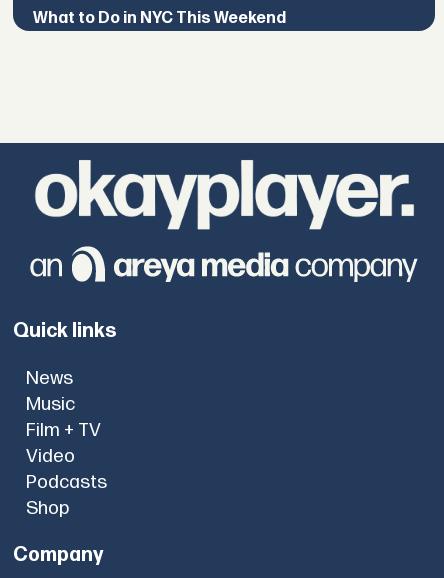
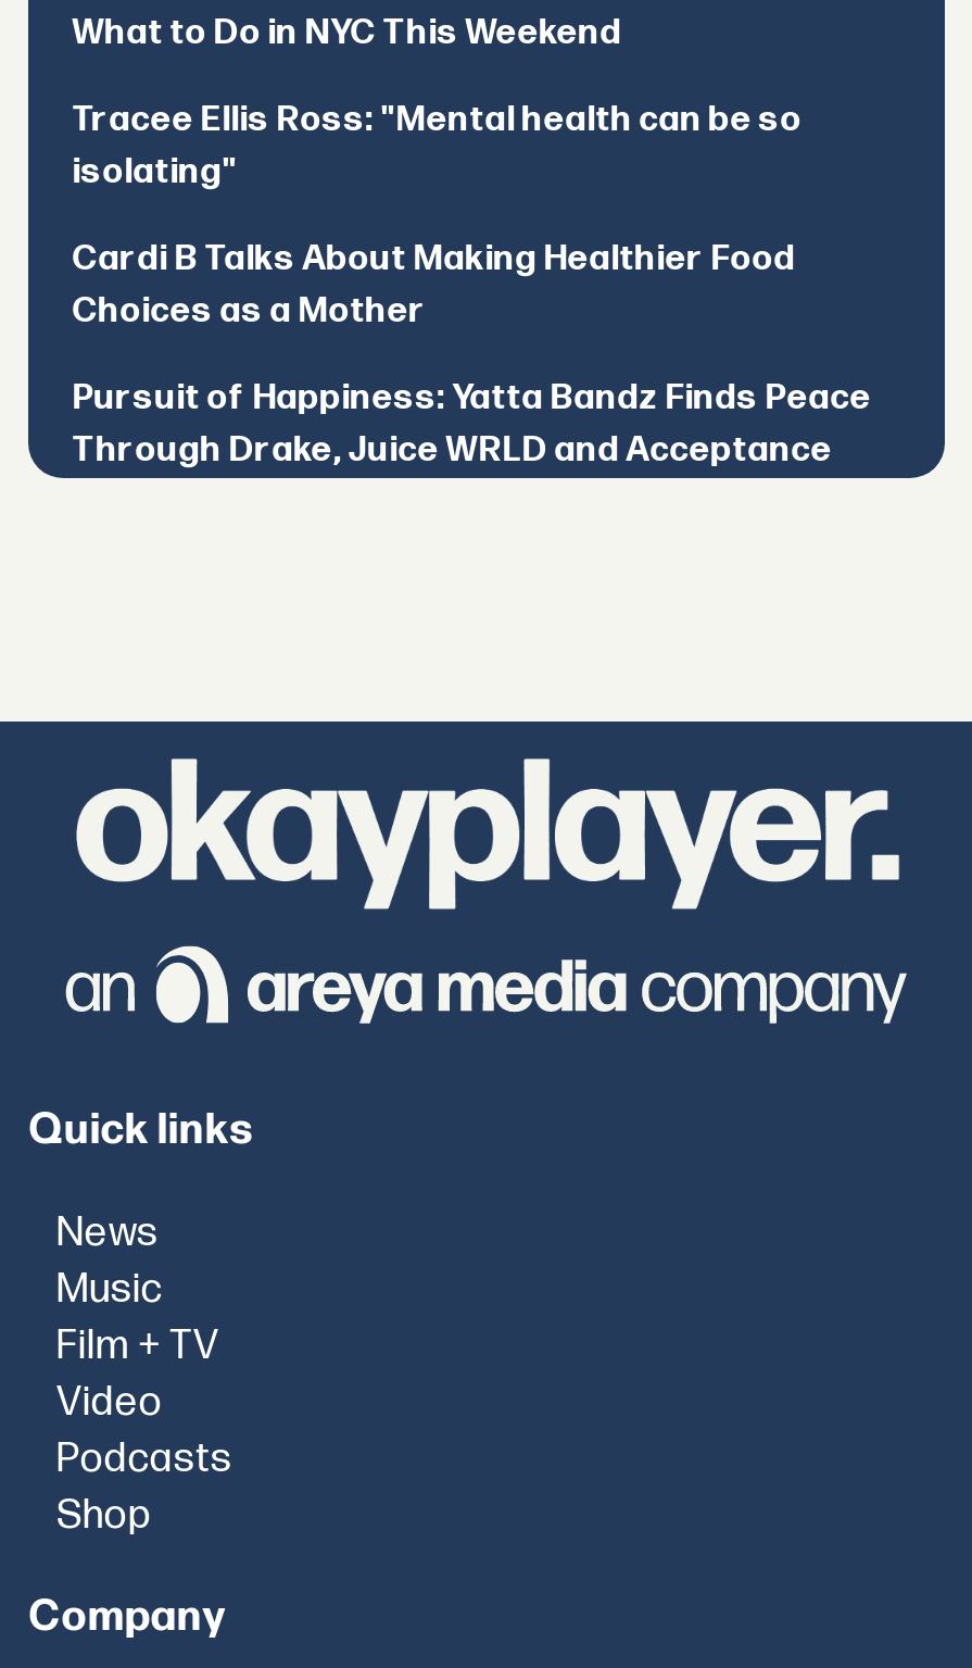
+ Tracee Ellis Ross: "Mental health can be so
+ isolating"
+ Cardi B Talks About Making Healthier Food
+ Choices as a Mother
+ Pursuit of Happiness: Yatta Bandz Finds Peace
+ Through Drake, Juice WRLD and Acceptance
